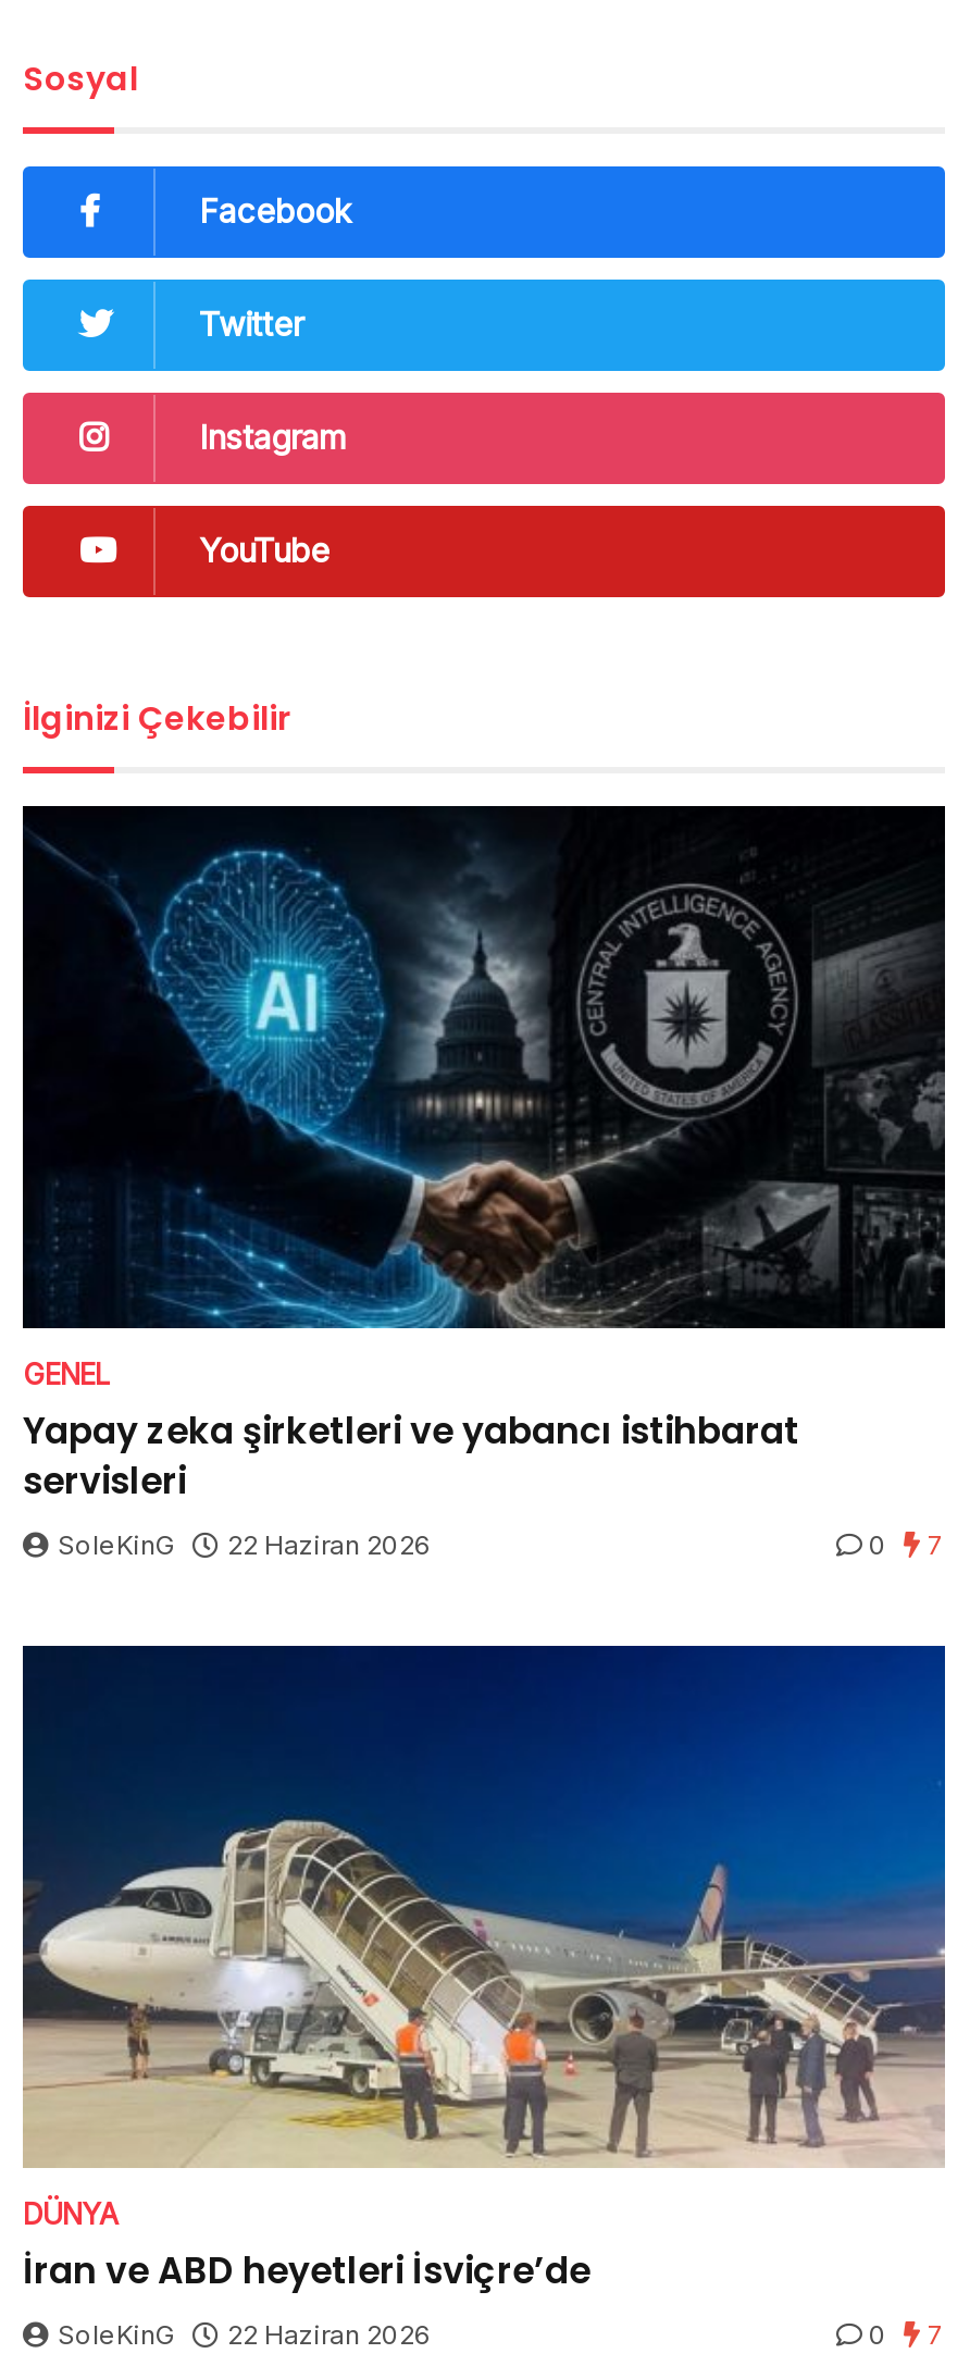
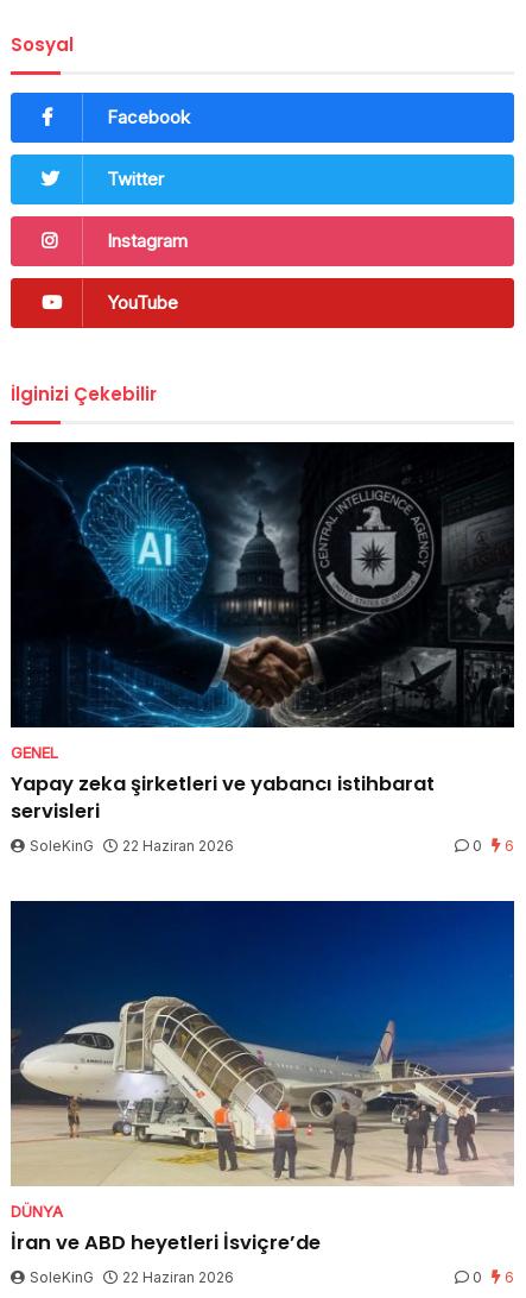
- 0 7
+ 0 6

- 0 7
+ 0 6
